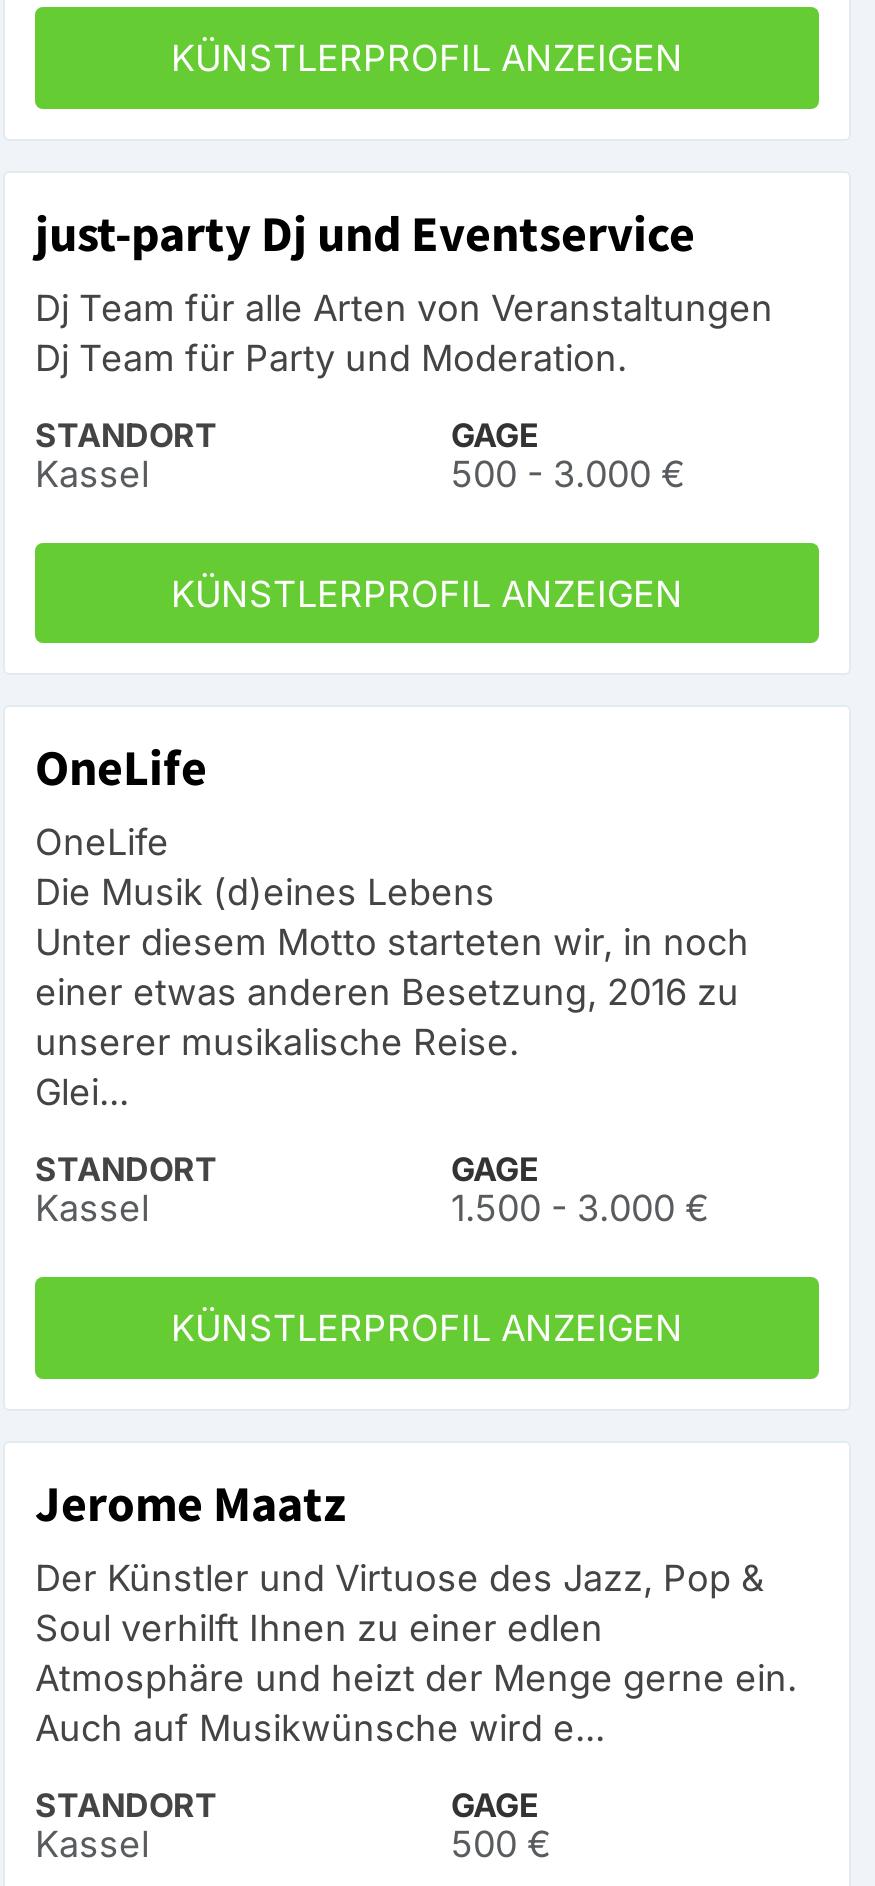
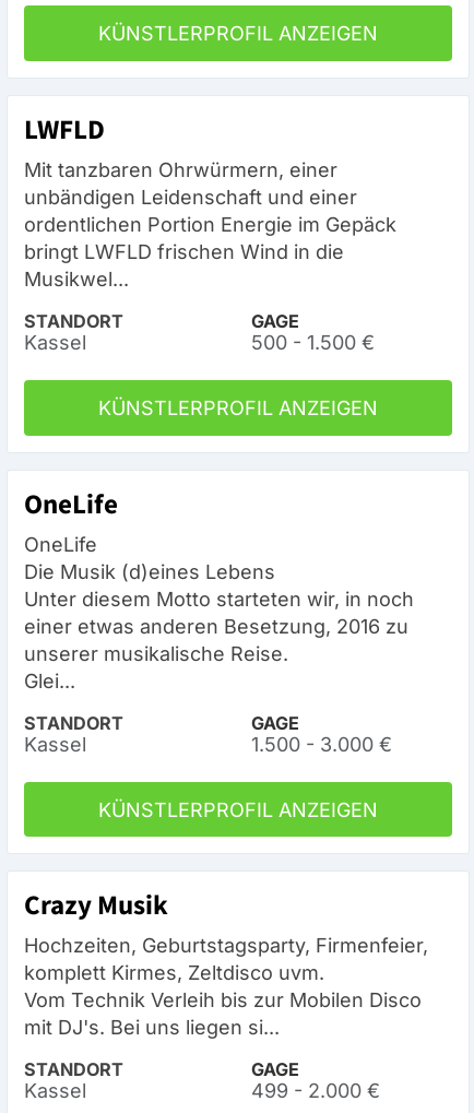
- just-party Dj und Eventservice
- Dj Team für alle Arten von Veranstaltungen
- Dj Team für Party und Moderation.
+ LWFLD
+ Mit tanzbaren Ohrwürmern, einer
+ unbändigen Leidenschaft und einer
+ ordentlichen Portion Energie im Gepäck
+ bringt LWFLD frischen Wind in die
+ Musikwel...

- 500 - 3.000 €
+ 500 - 1.500 €

- Jerome Maatz
- Der Künstler und Virtuose des Jazz, Pop &
- Soul verhilft Ihnen zu einer edlen
- Atmosphäre und heizt der Menge gerne ein.
- Auch auf Musikwünsche wird e...
+ Crazy Musik
+ Hochzeiten, Geburtstagsparty, Firmenfeier,
+ komplett Kirmes, Zeltdisco uvm.
+ Vom Technik Verleih bis zur Mobilen Disco
+ mit DJ's. Bei uns liegen si...

- 500 €
+ 499 - 2.000 €
